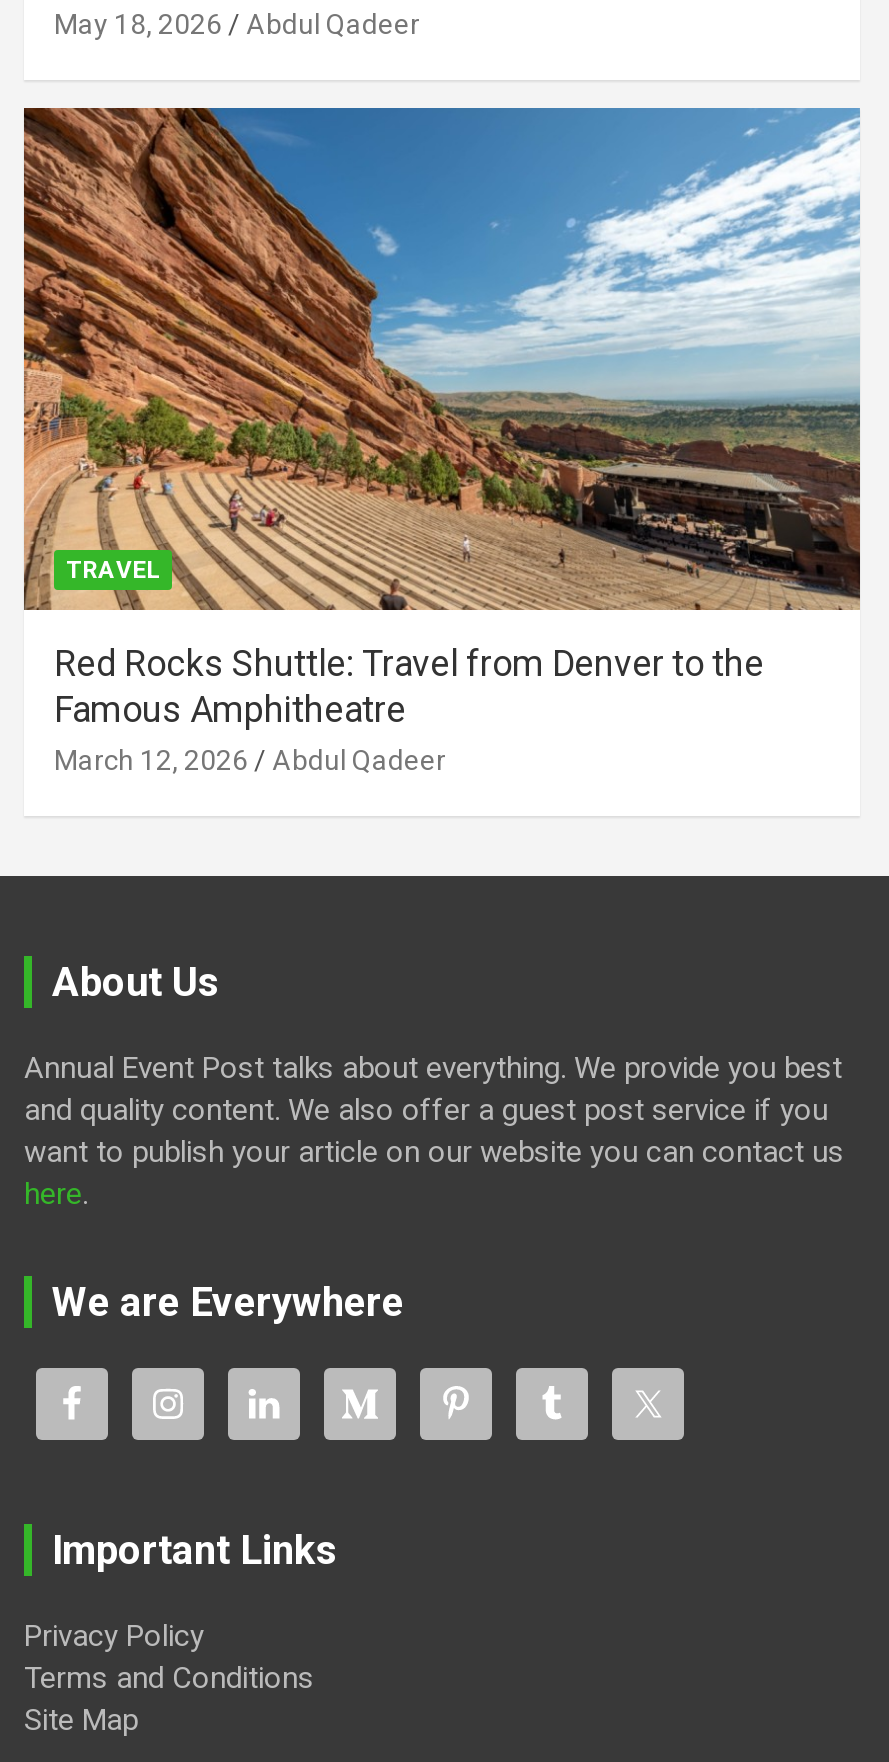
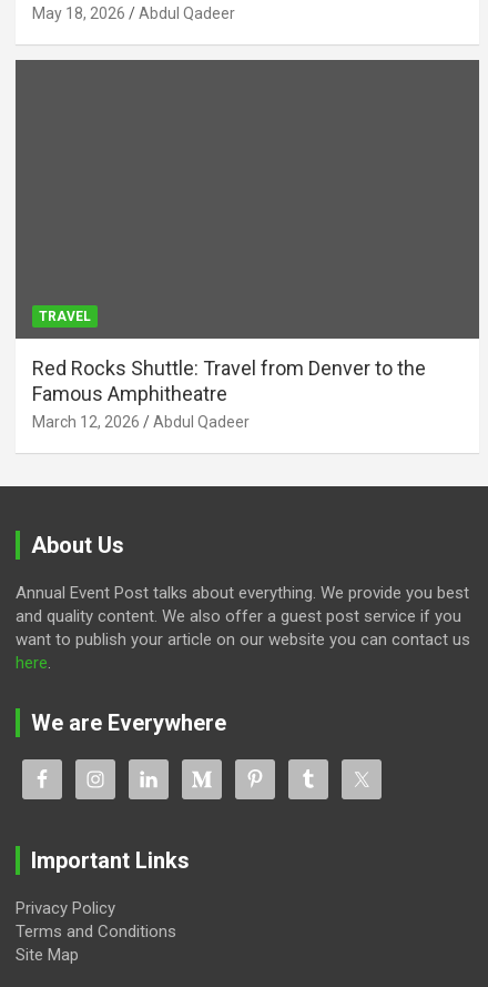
- [image]
